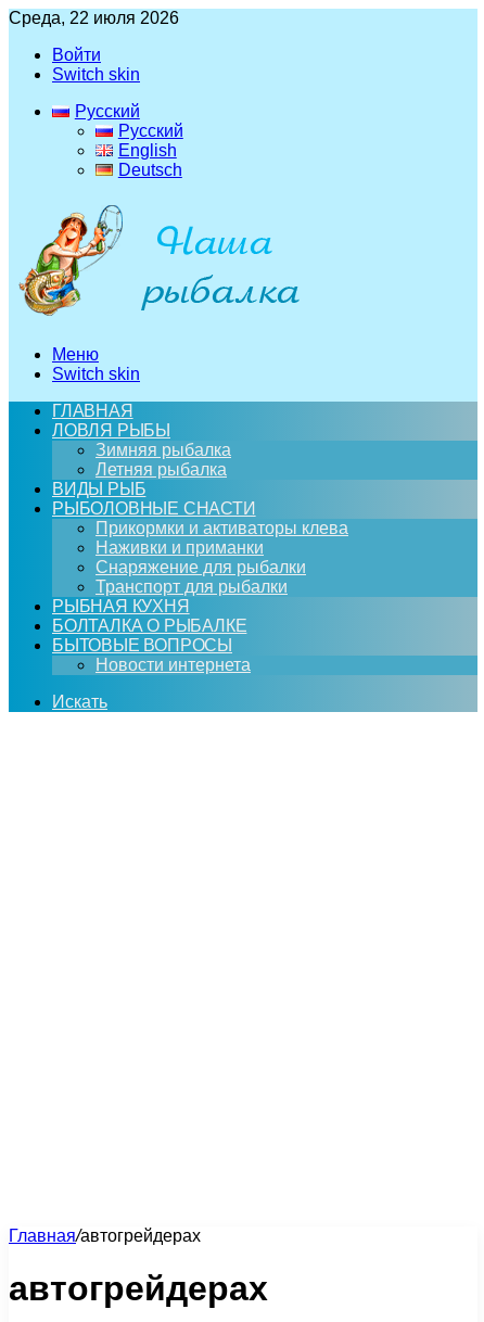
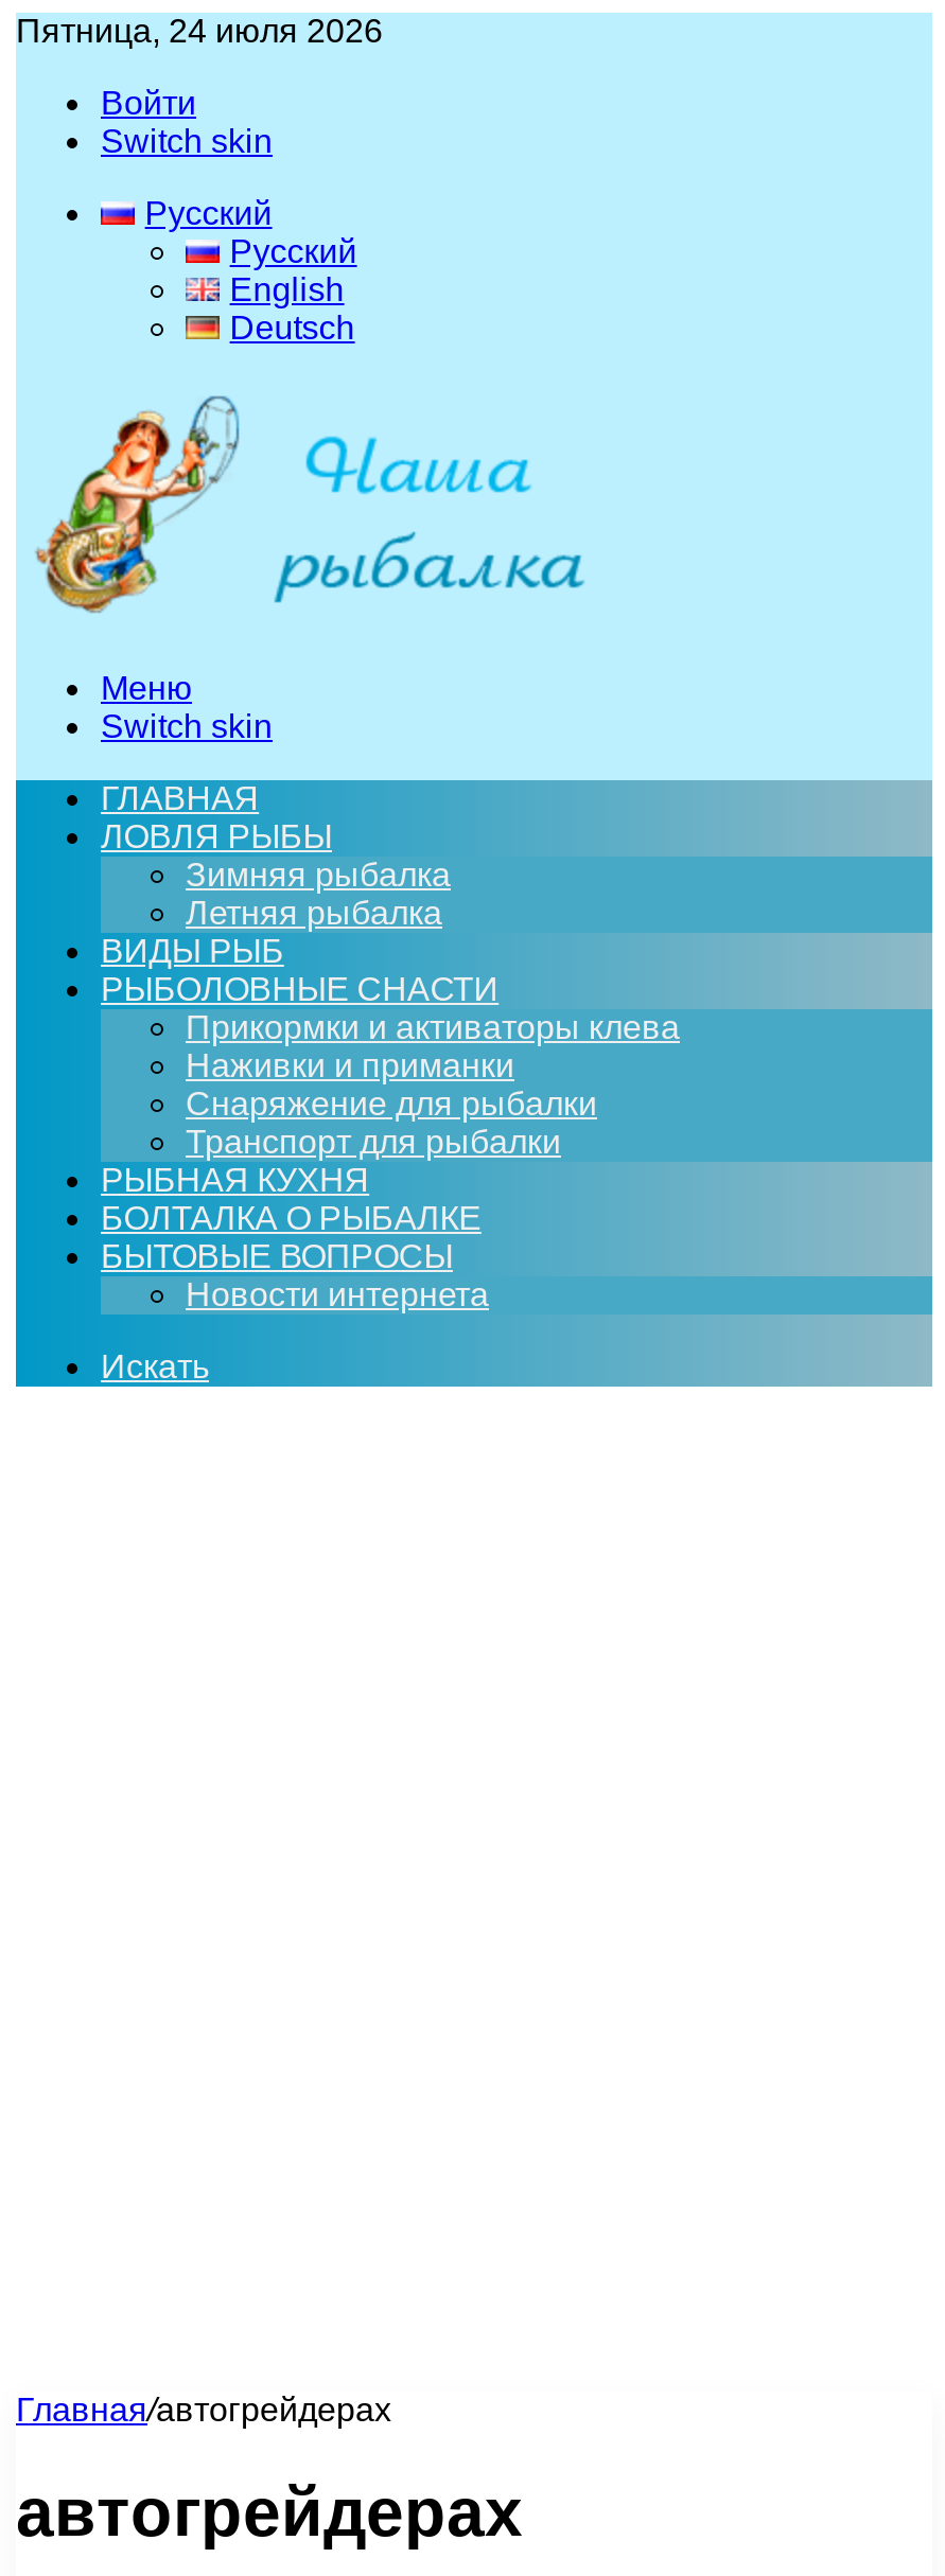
- Среда, 22 июля 2026
+ Пятница, 24 июля 2026
